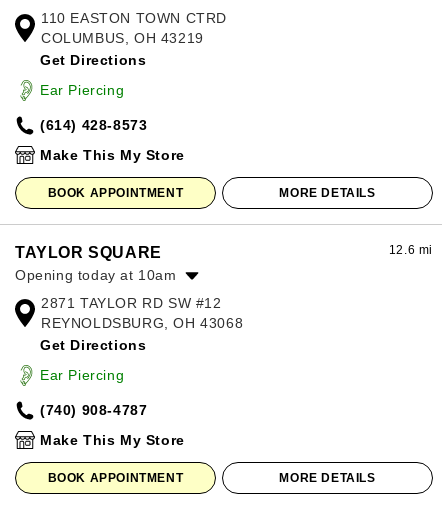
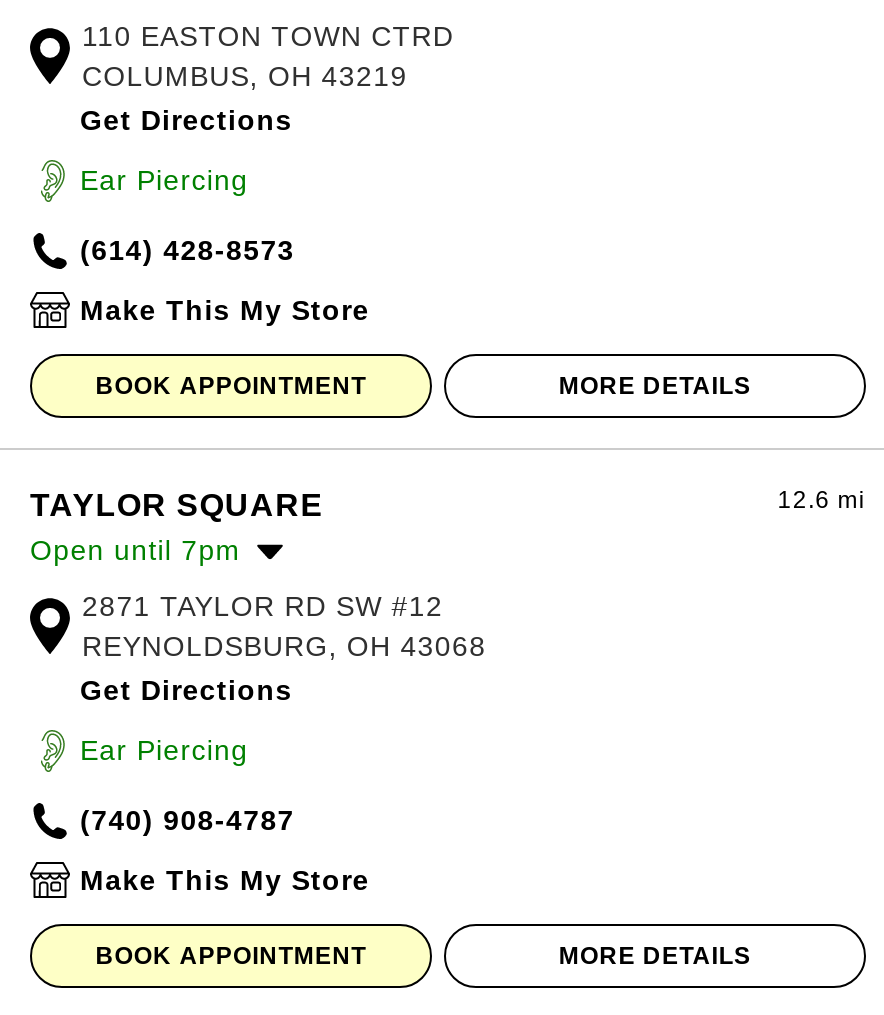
- Opening today at 10am
+ Open until 7pm
